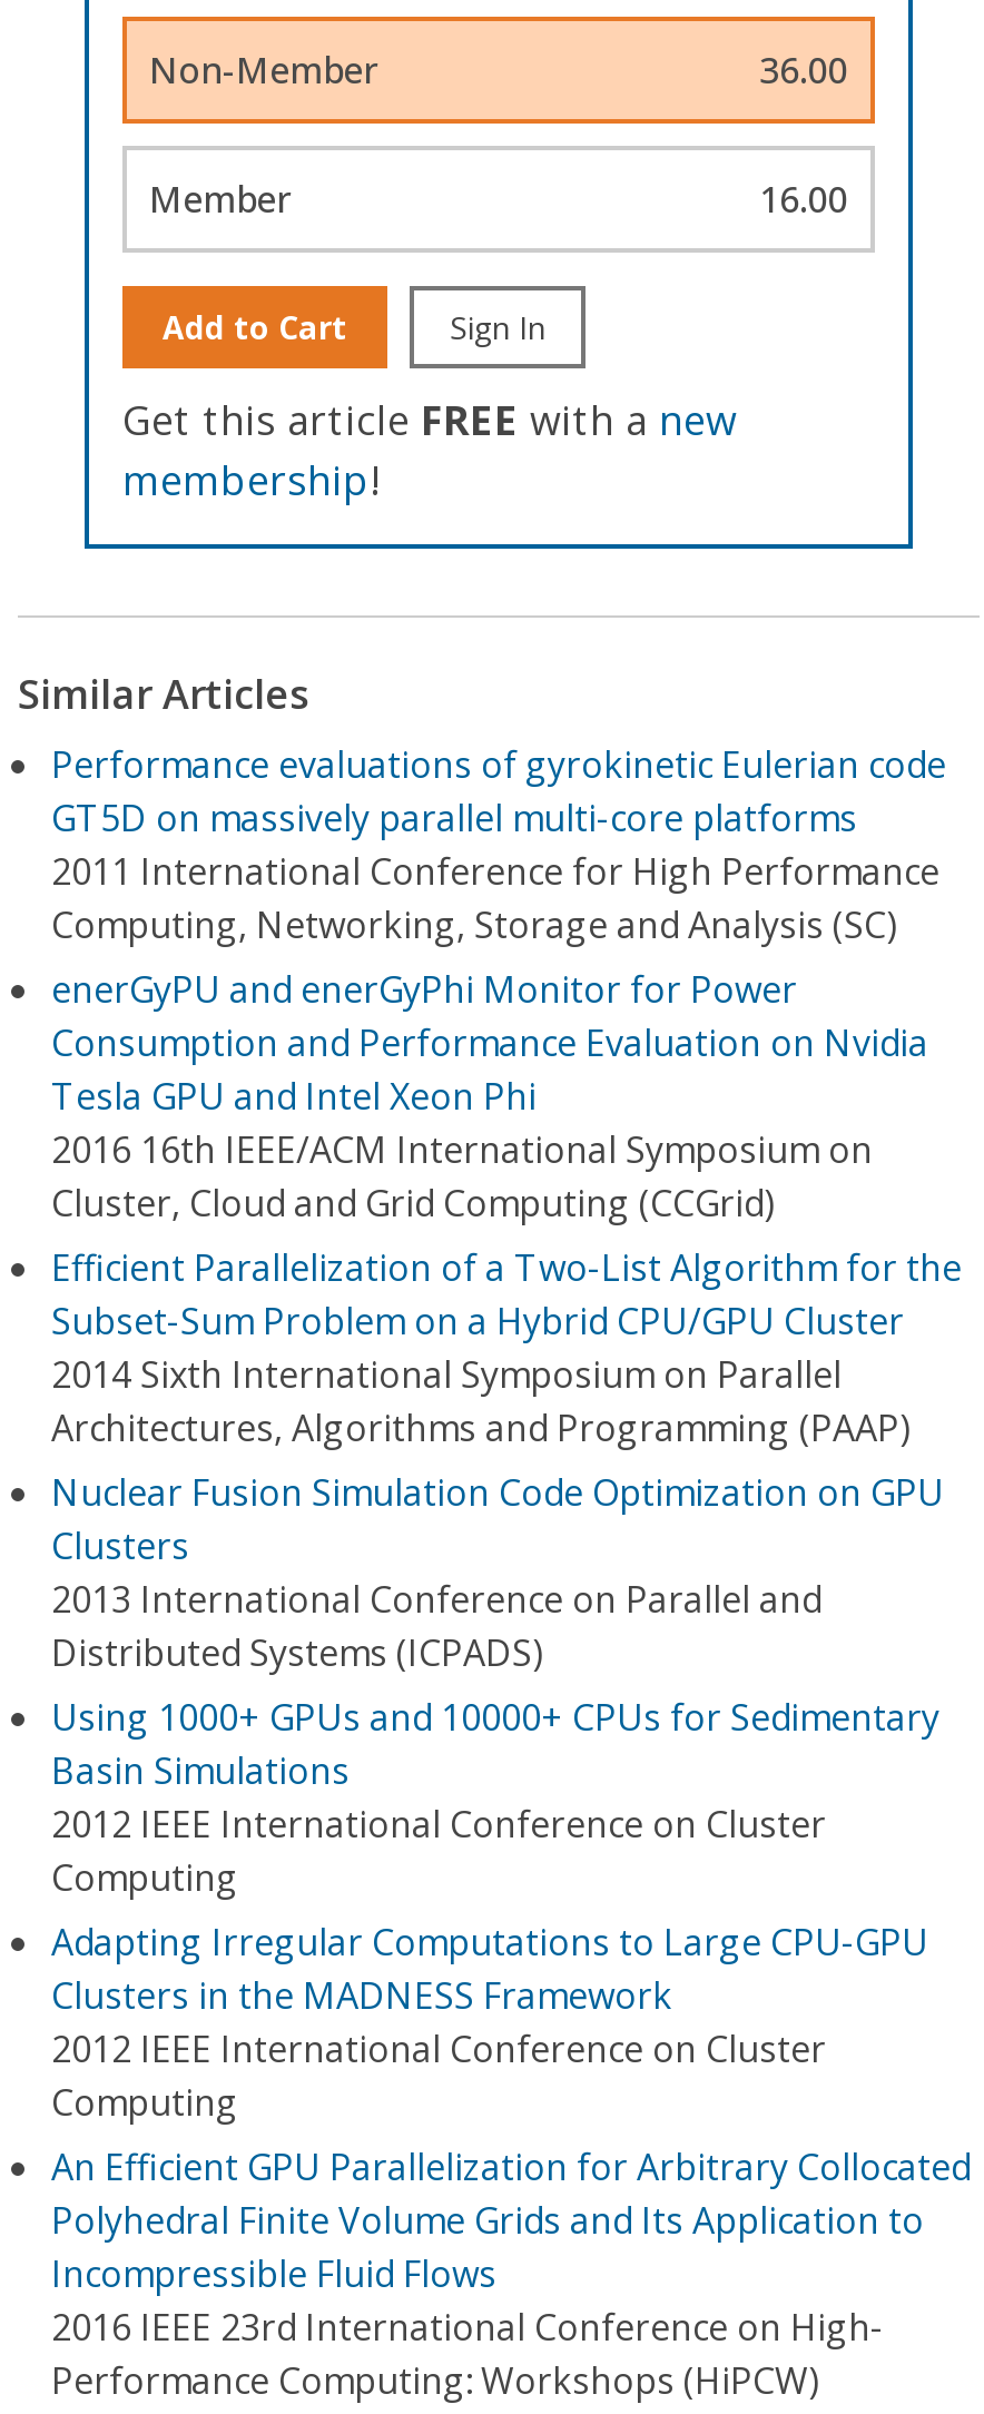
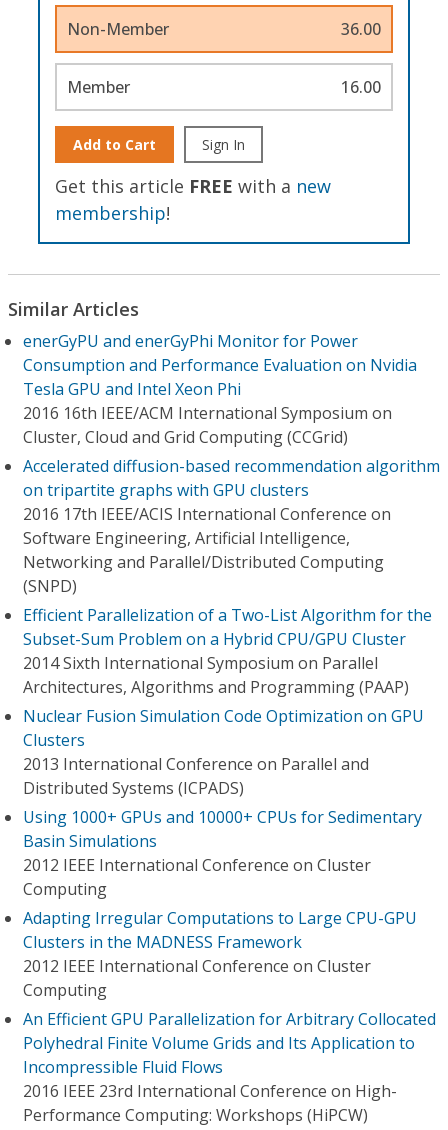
- Performance evaluations of gyrokinetic Eulerian code
- GT5D on massively parallel multi-core platforms
- 2011 International Conference for High Performance
- Computing, Networking, Storage and Analysis (SC)

moved up: enerGyPU and enerGyPhi Monitor for Power | Consumption and Performance Evaluation on Nvidia | Tesla GPU and Intel Xeon Phi | 2016 16th IEEE/ACM International Symposium on | Cluster, Cloud and Grid Computing (CCGrid)

+ Accelerated diffusion-based recommendation algorithm
+ on tripartite graphs with GPU clusters
+ 2016 17th IEEE/ACIS International Conference on
+ Software Engineering, Artificial Intelligence,
+ Networking and Parallel/Distributed Computing
+ (SNPD)
